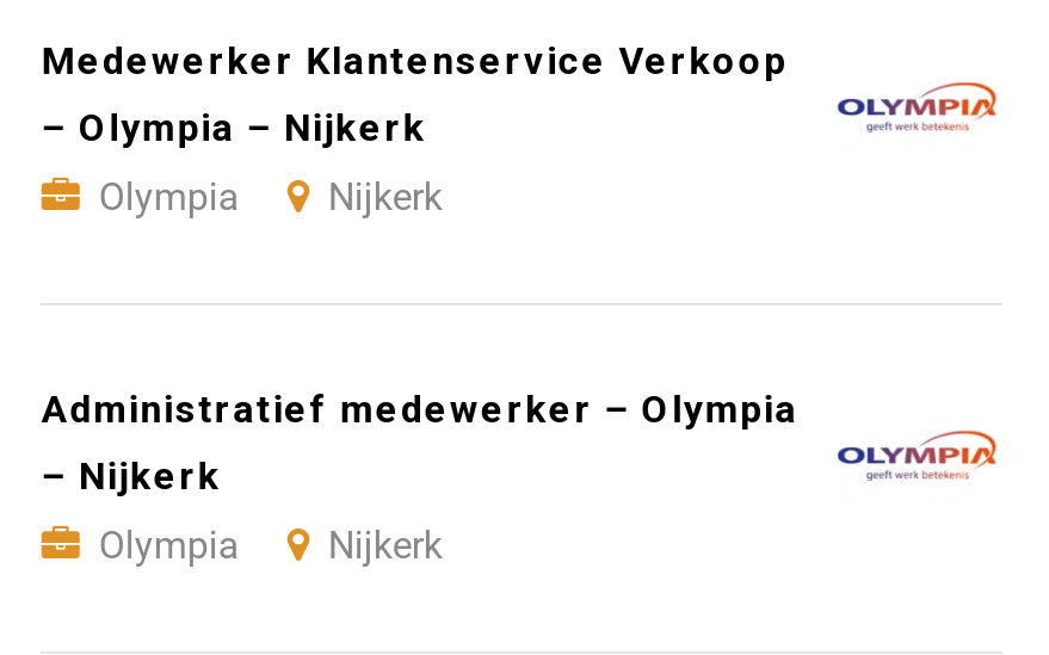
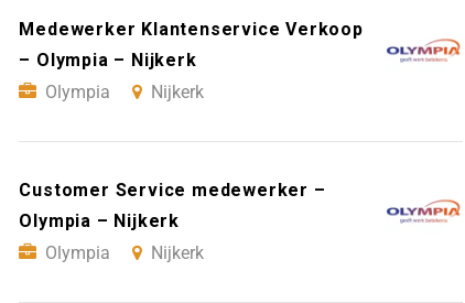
- Administratief medewerker – Olympia
+ Customer Service medewerker –

- – Nijkerk
+ Olympia – Nijkerk
